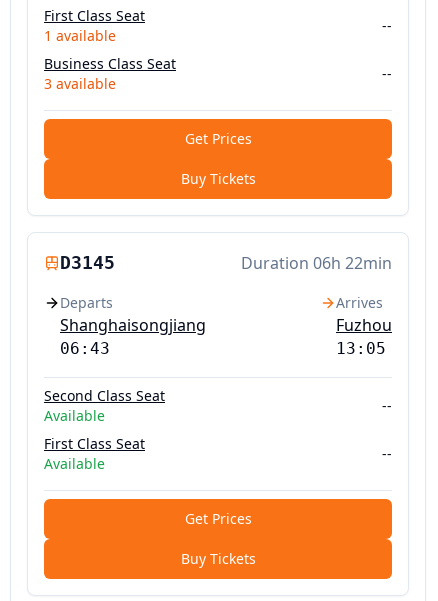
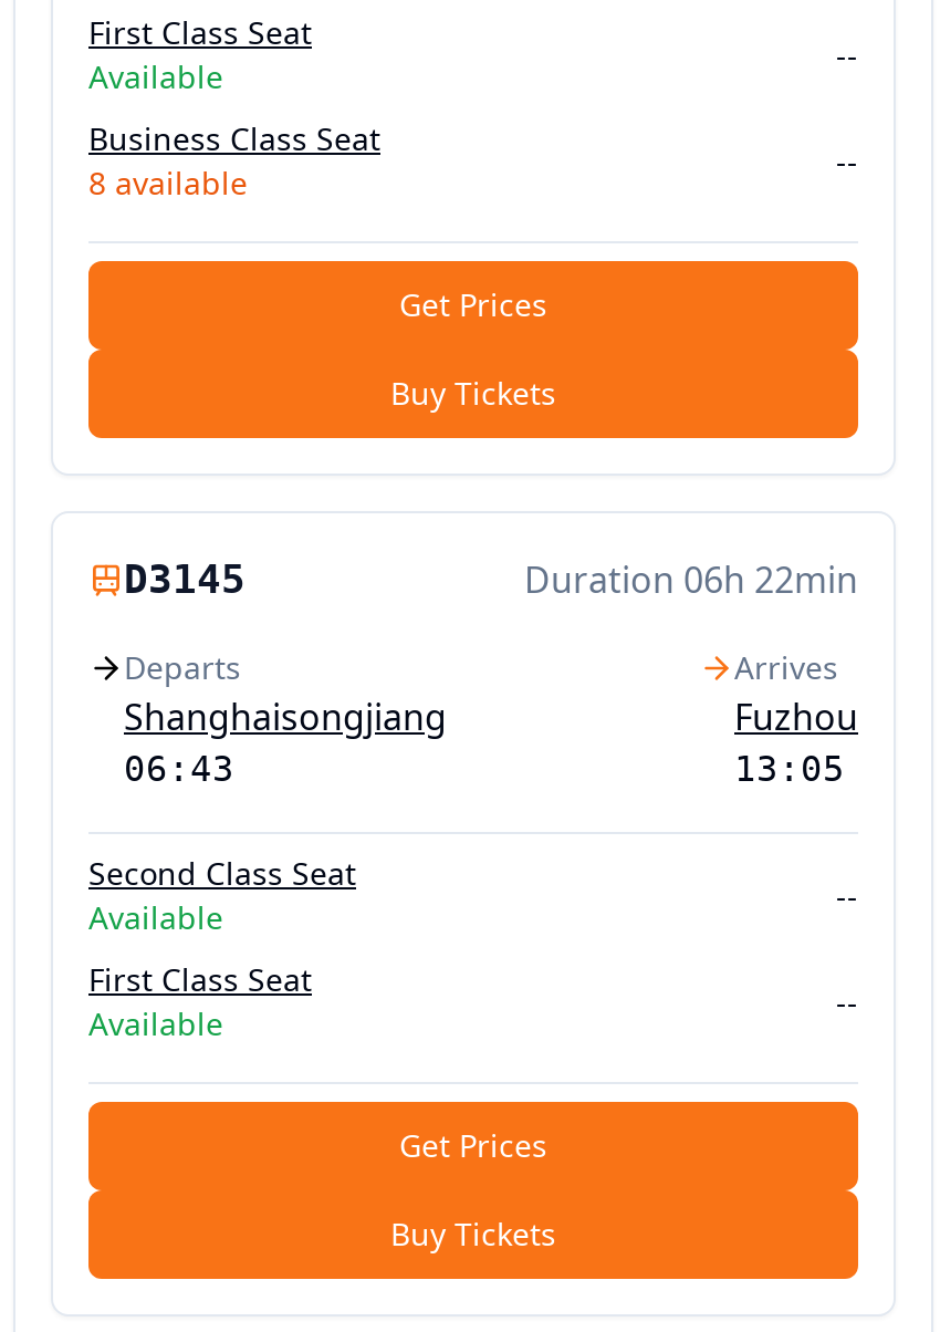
- 1 available
+ Available

- 3 available
+ 8 available
